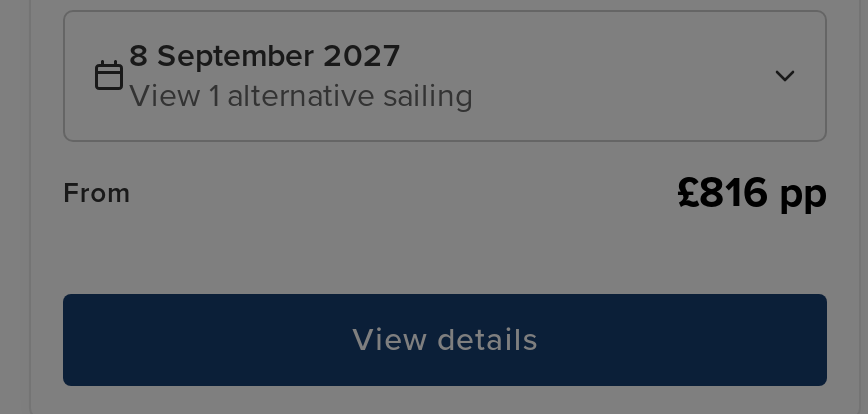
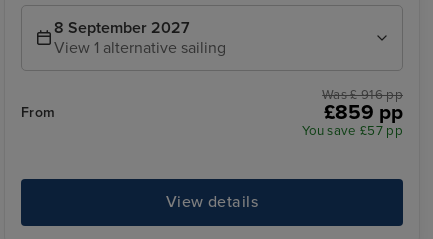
- £816 pp
+ Was £ 916 pp
+ £859 pp
+ You save £57 pp
